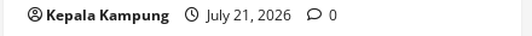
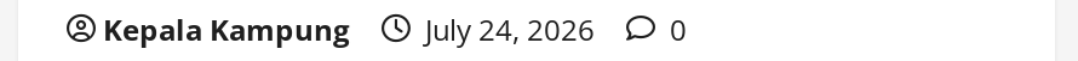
- Kepala Kampung July 21, 2026 0
+ Kepala Kampung July 24, 2026 0
